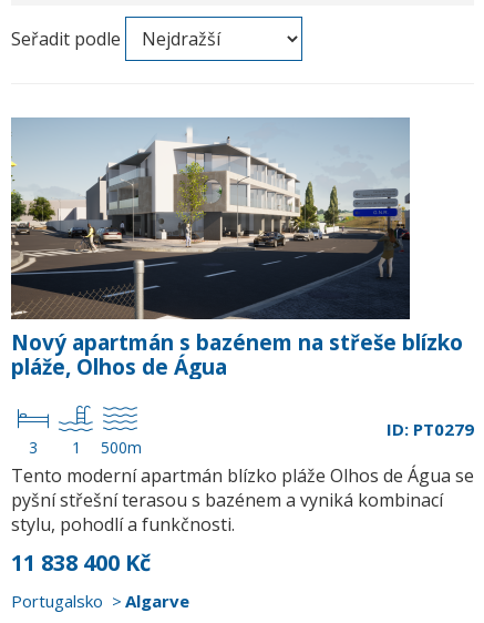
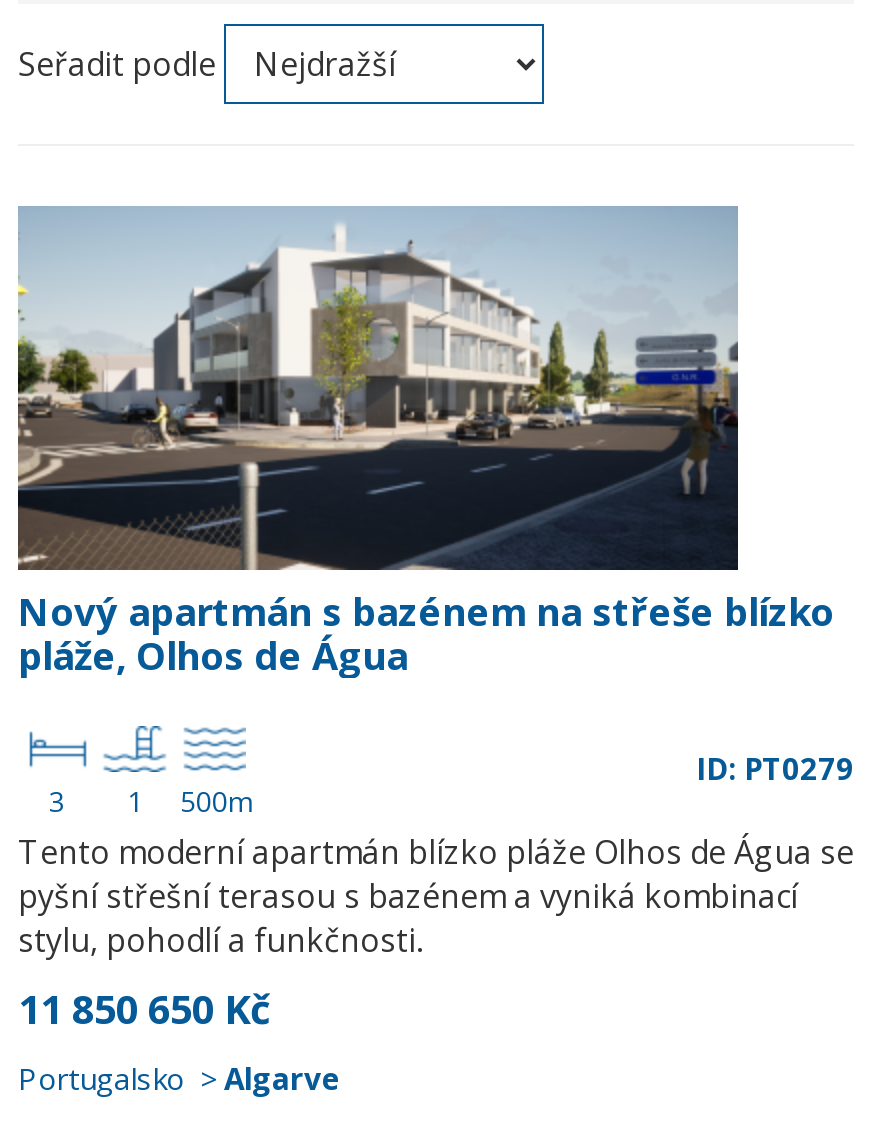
- 11 838 400 Kč
+ 11 850 650 Kč
